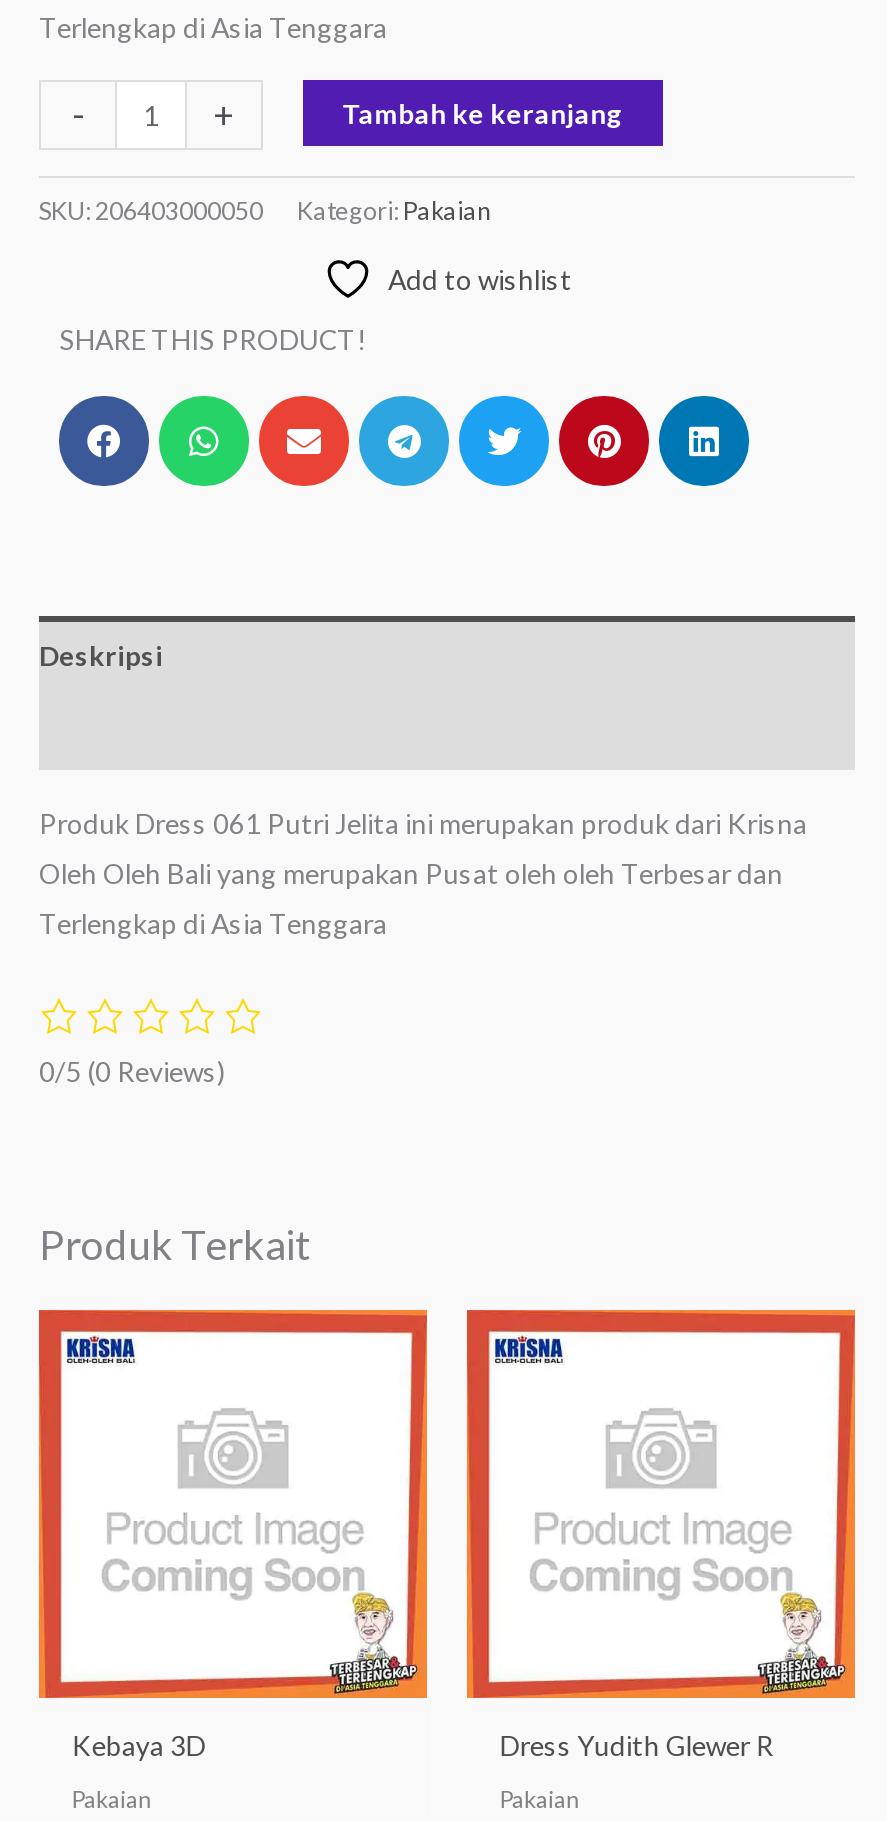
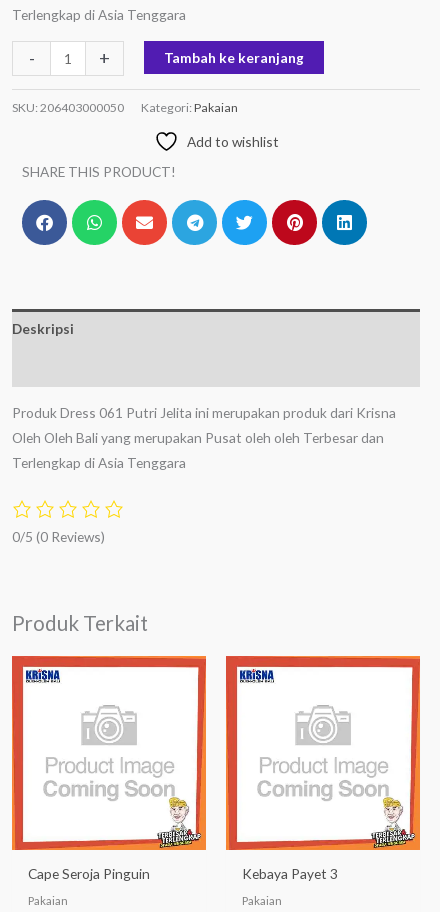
- Kebaya 3D
+ Cape Seroja Pinguin

- Dress Yudith Glewer R
+ Kebaya Payet 3
